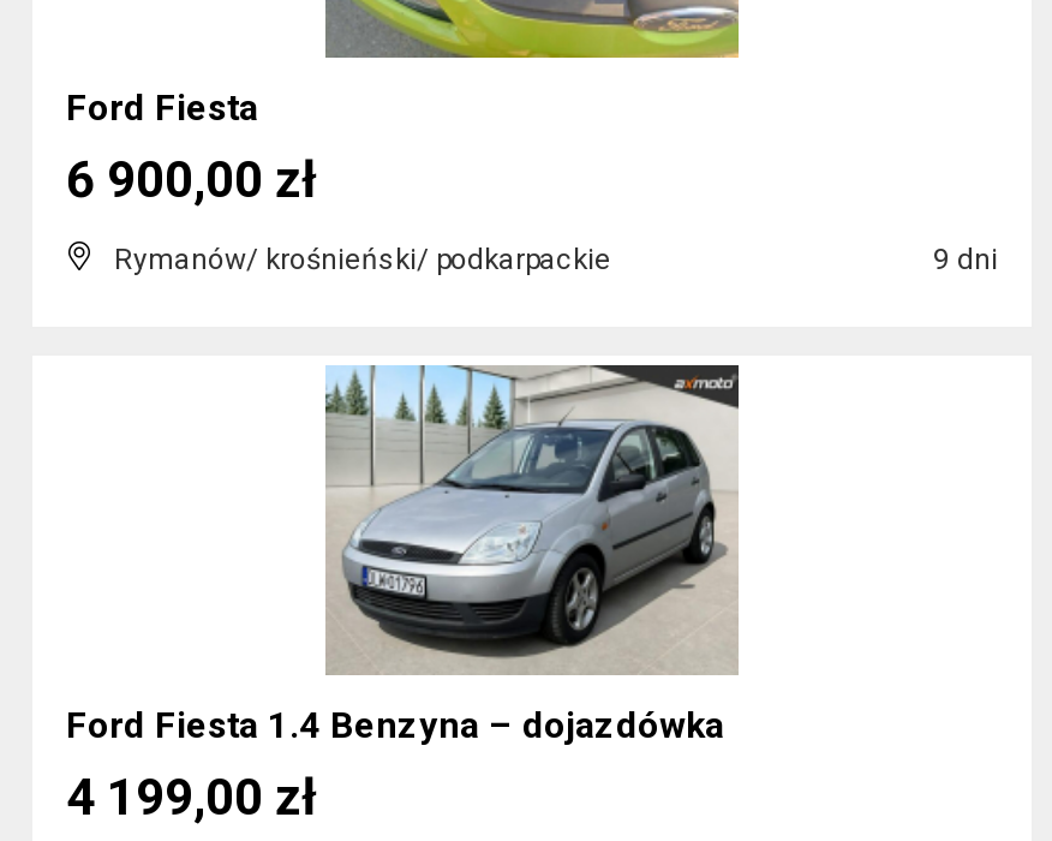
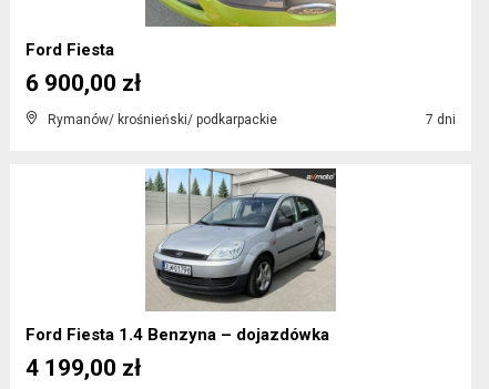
- 9 dni
+ 7 dni
